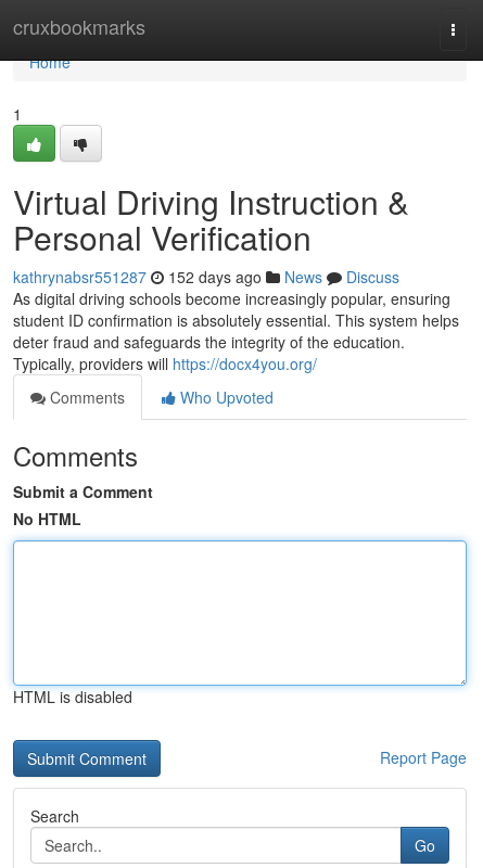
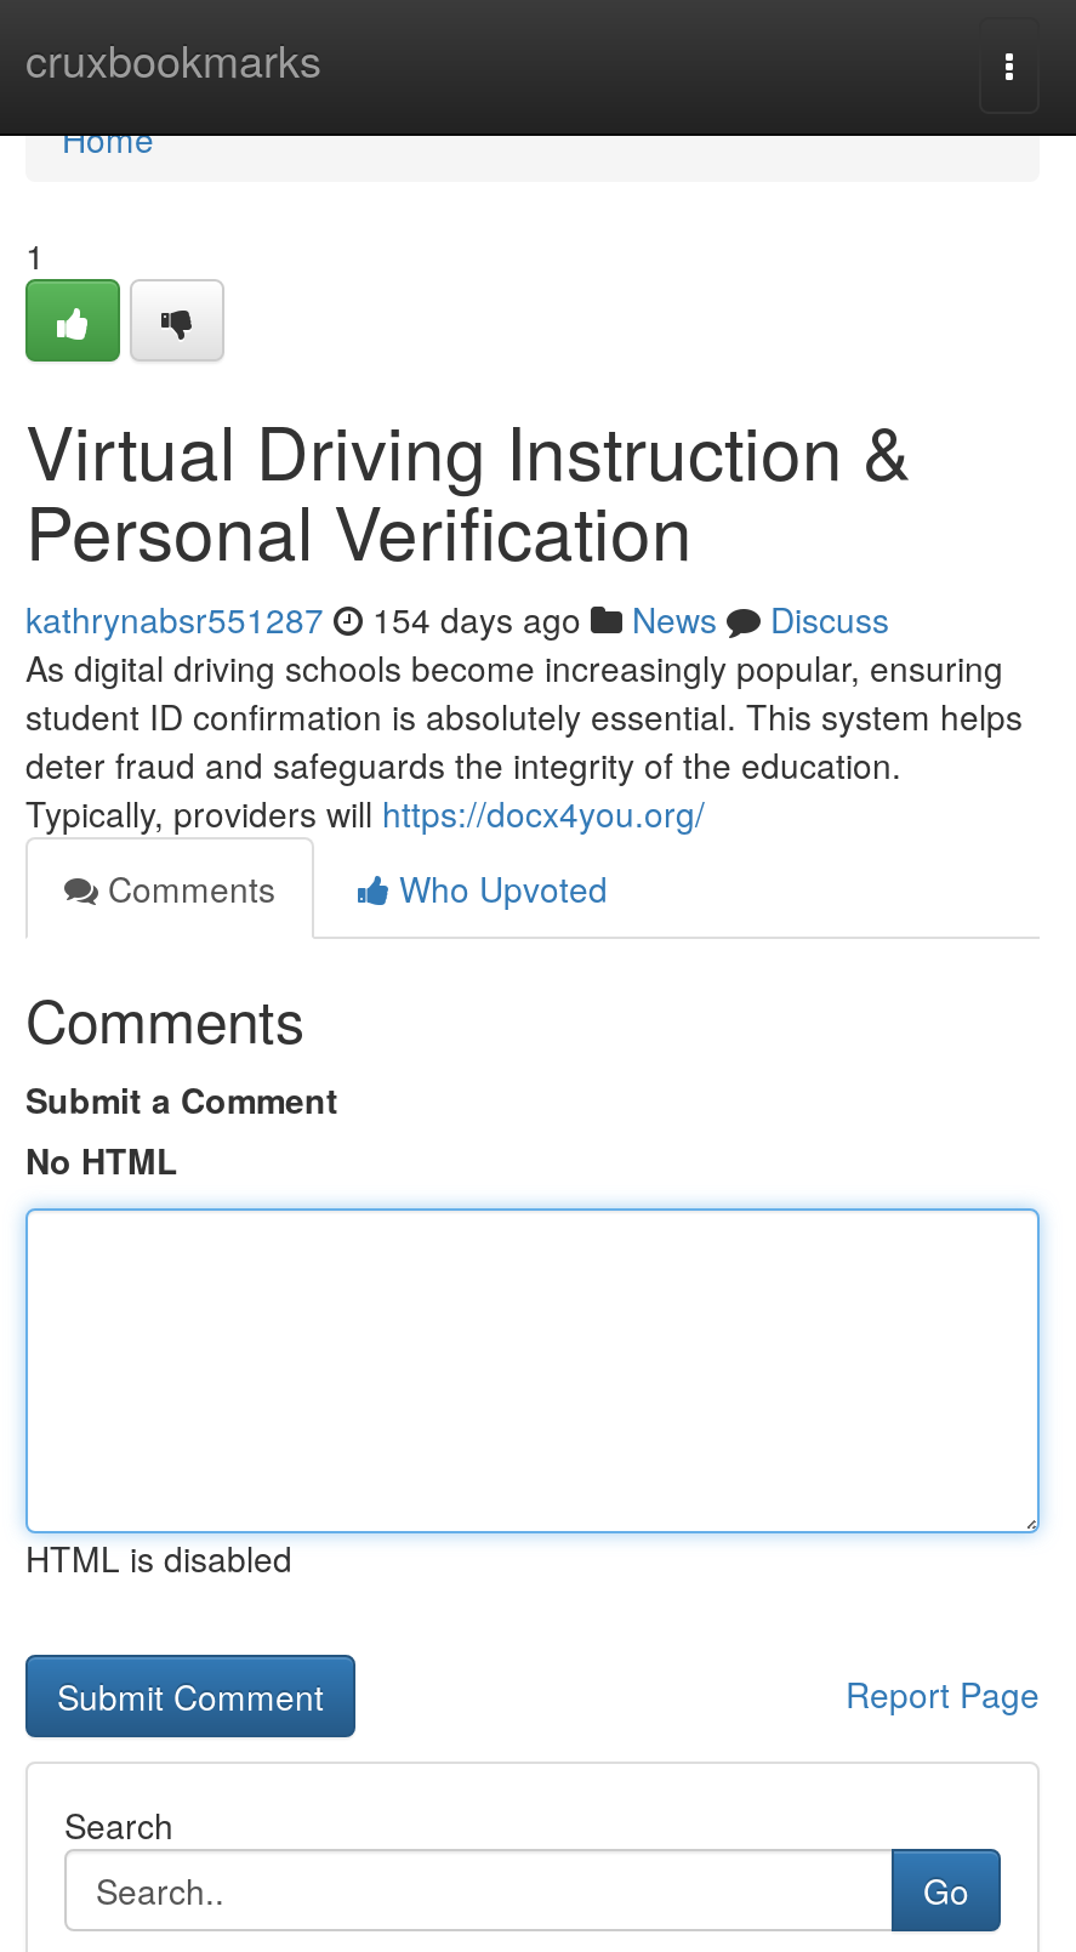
- kathrynabsr551287 152 days ago News Discuss
+ kathrynabsr551287 154 days ago News Discuss
